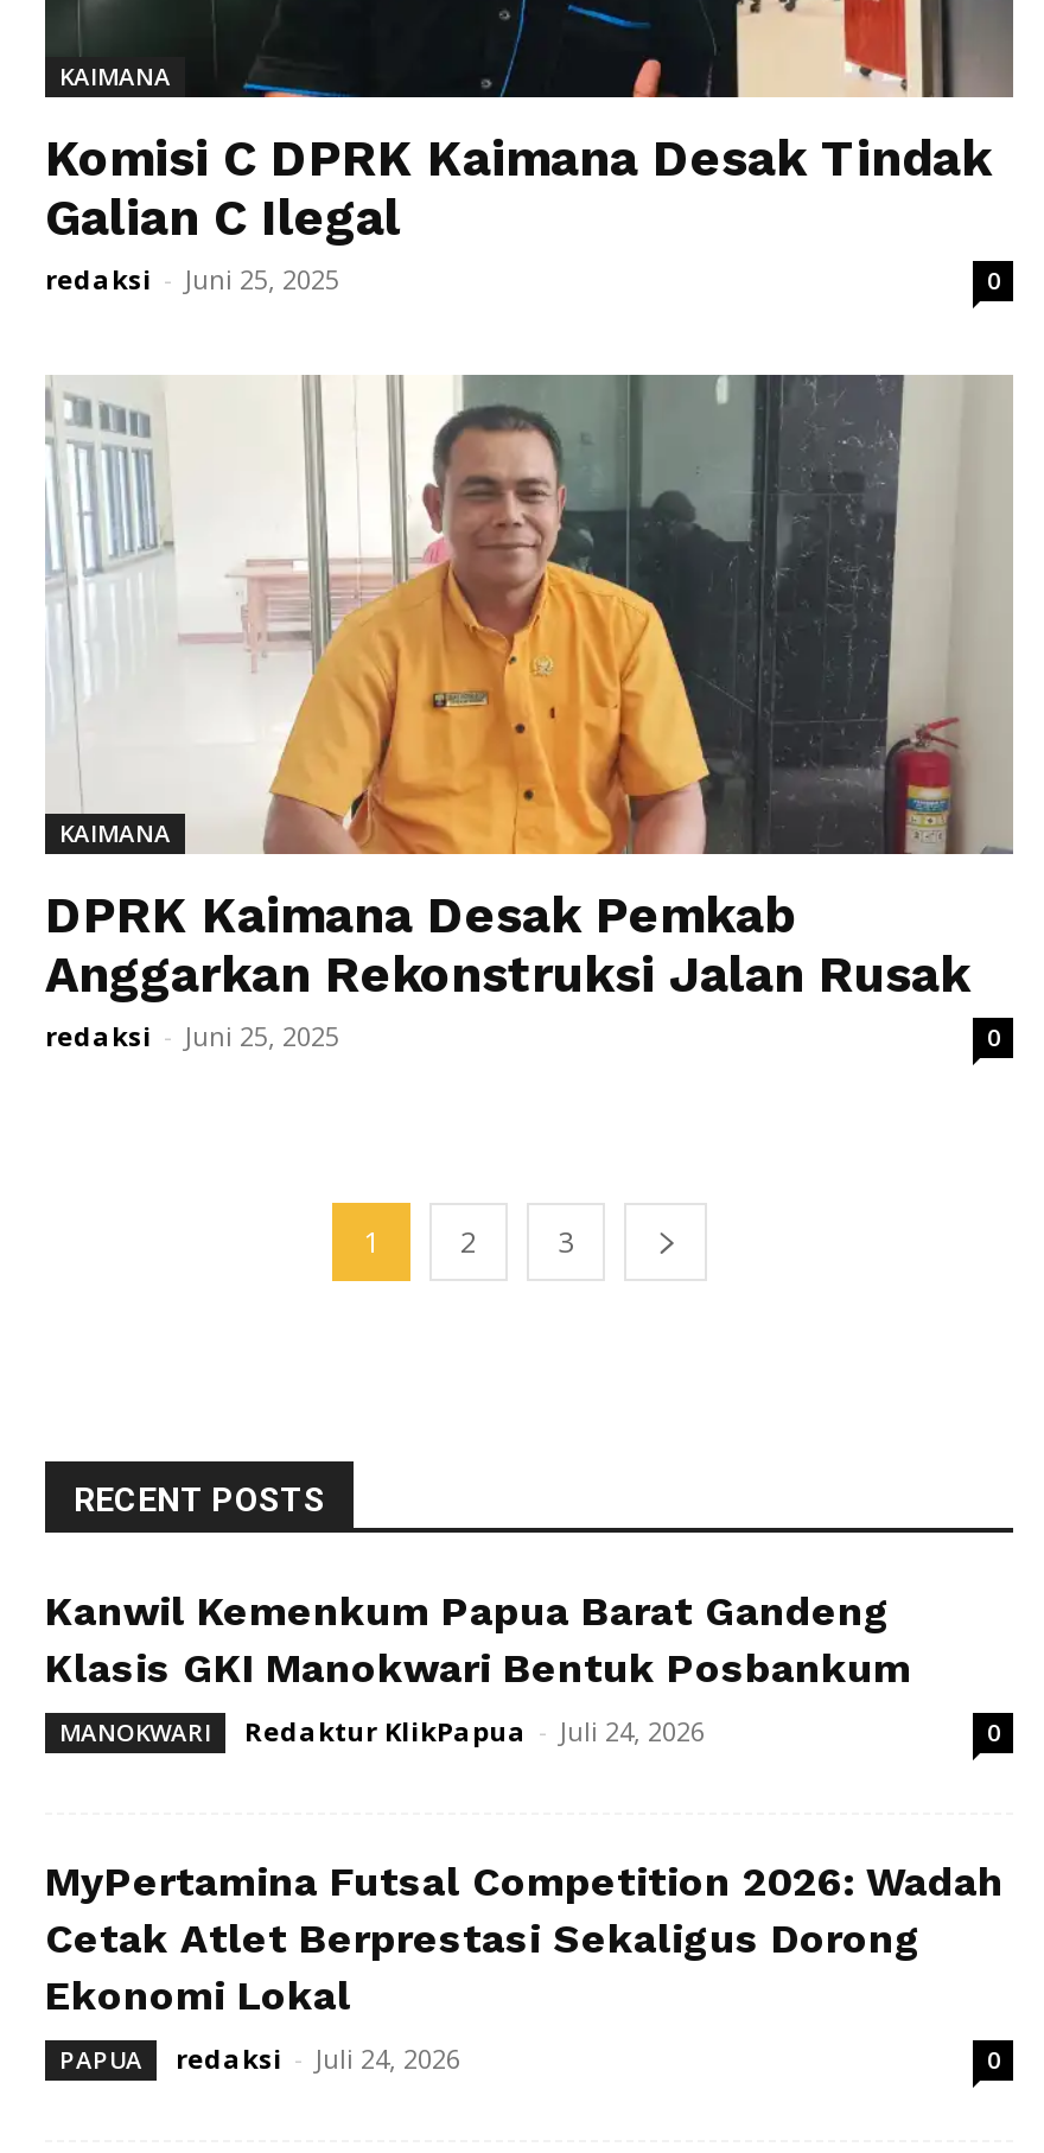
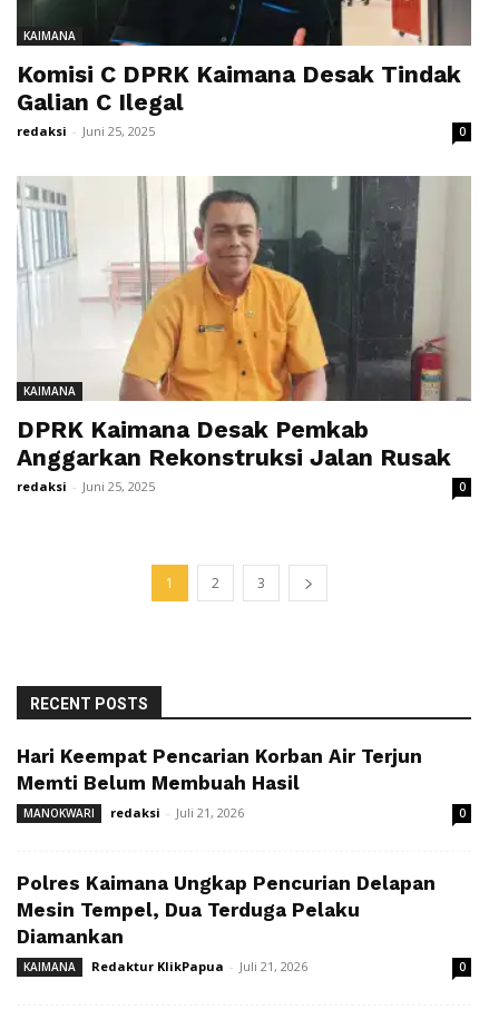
- Kanwil Kemenkum Papua Barat Gandeng
- Klasis GKI Manokwari Bentuk Posbankum
+ Hari Keempat Pencarian Korban Air Terjun
+ Memti Belum Membuah Hasil

- Redaktur KlikPapua - Juli 24, 2026
+ redaksi - Juli 21, 2026

- MyPertamina Futsal Competition 2026: Wadah
- Cetak Atlet Berprestasi Sekaligus Dorong
- Ekonomi Lokal
+ Polres Kaimana Ungkap Pencurian Delapan
+ Mesin Tempel, Dua Terduga Pelaku
+ Diamankan

- PAPUA
- redaksi - Juli 24, 2026
+ KAIMANA
+ Redaktur KlikPapua - Juli 21, 2026
